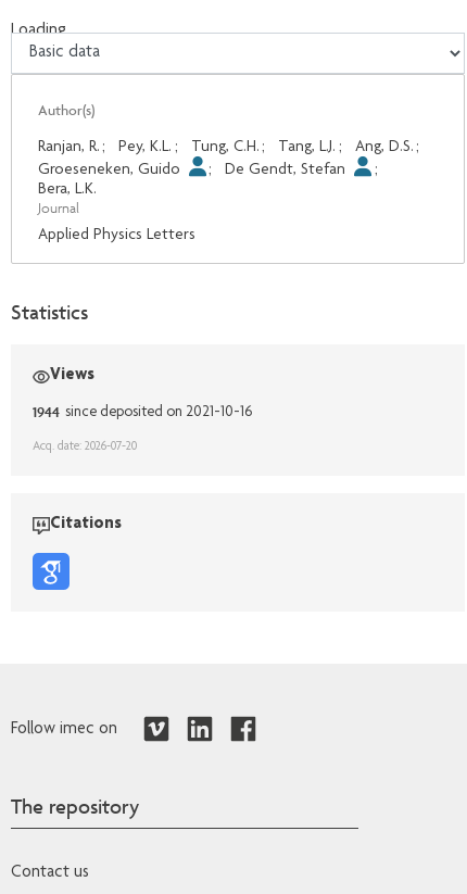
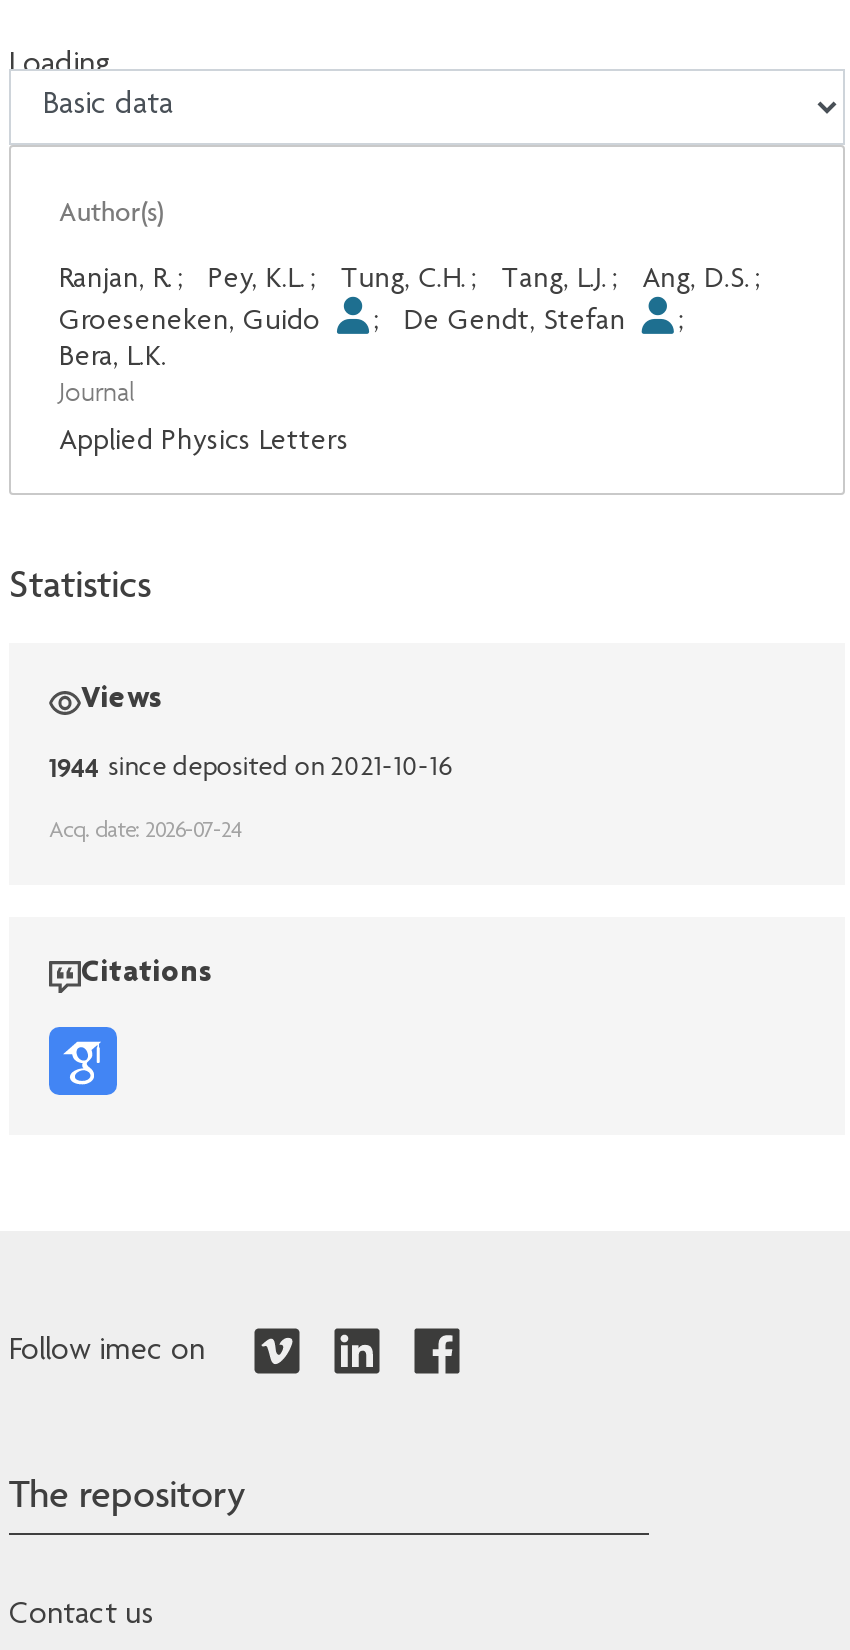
- Acq. date: 2026-07-20
+ Acq. date: 2026-07-24
